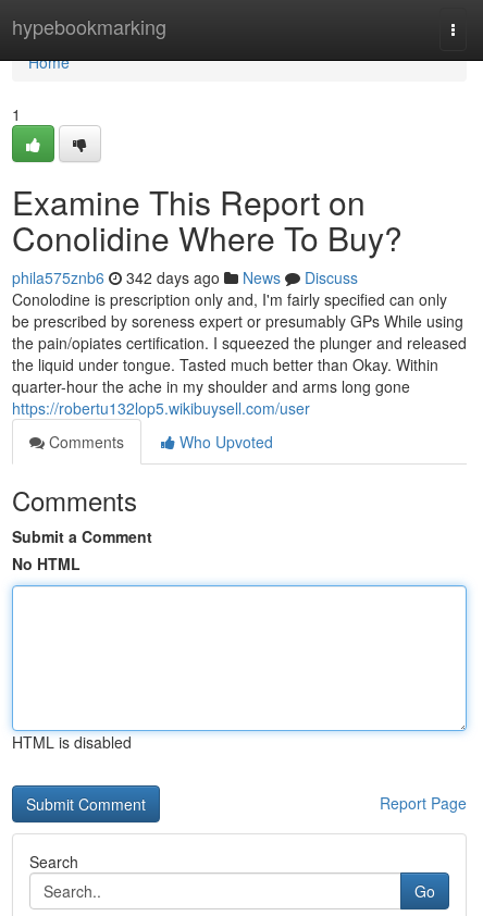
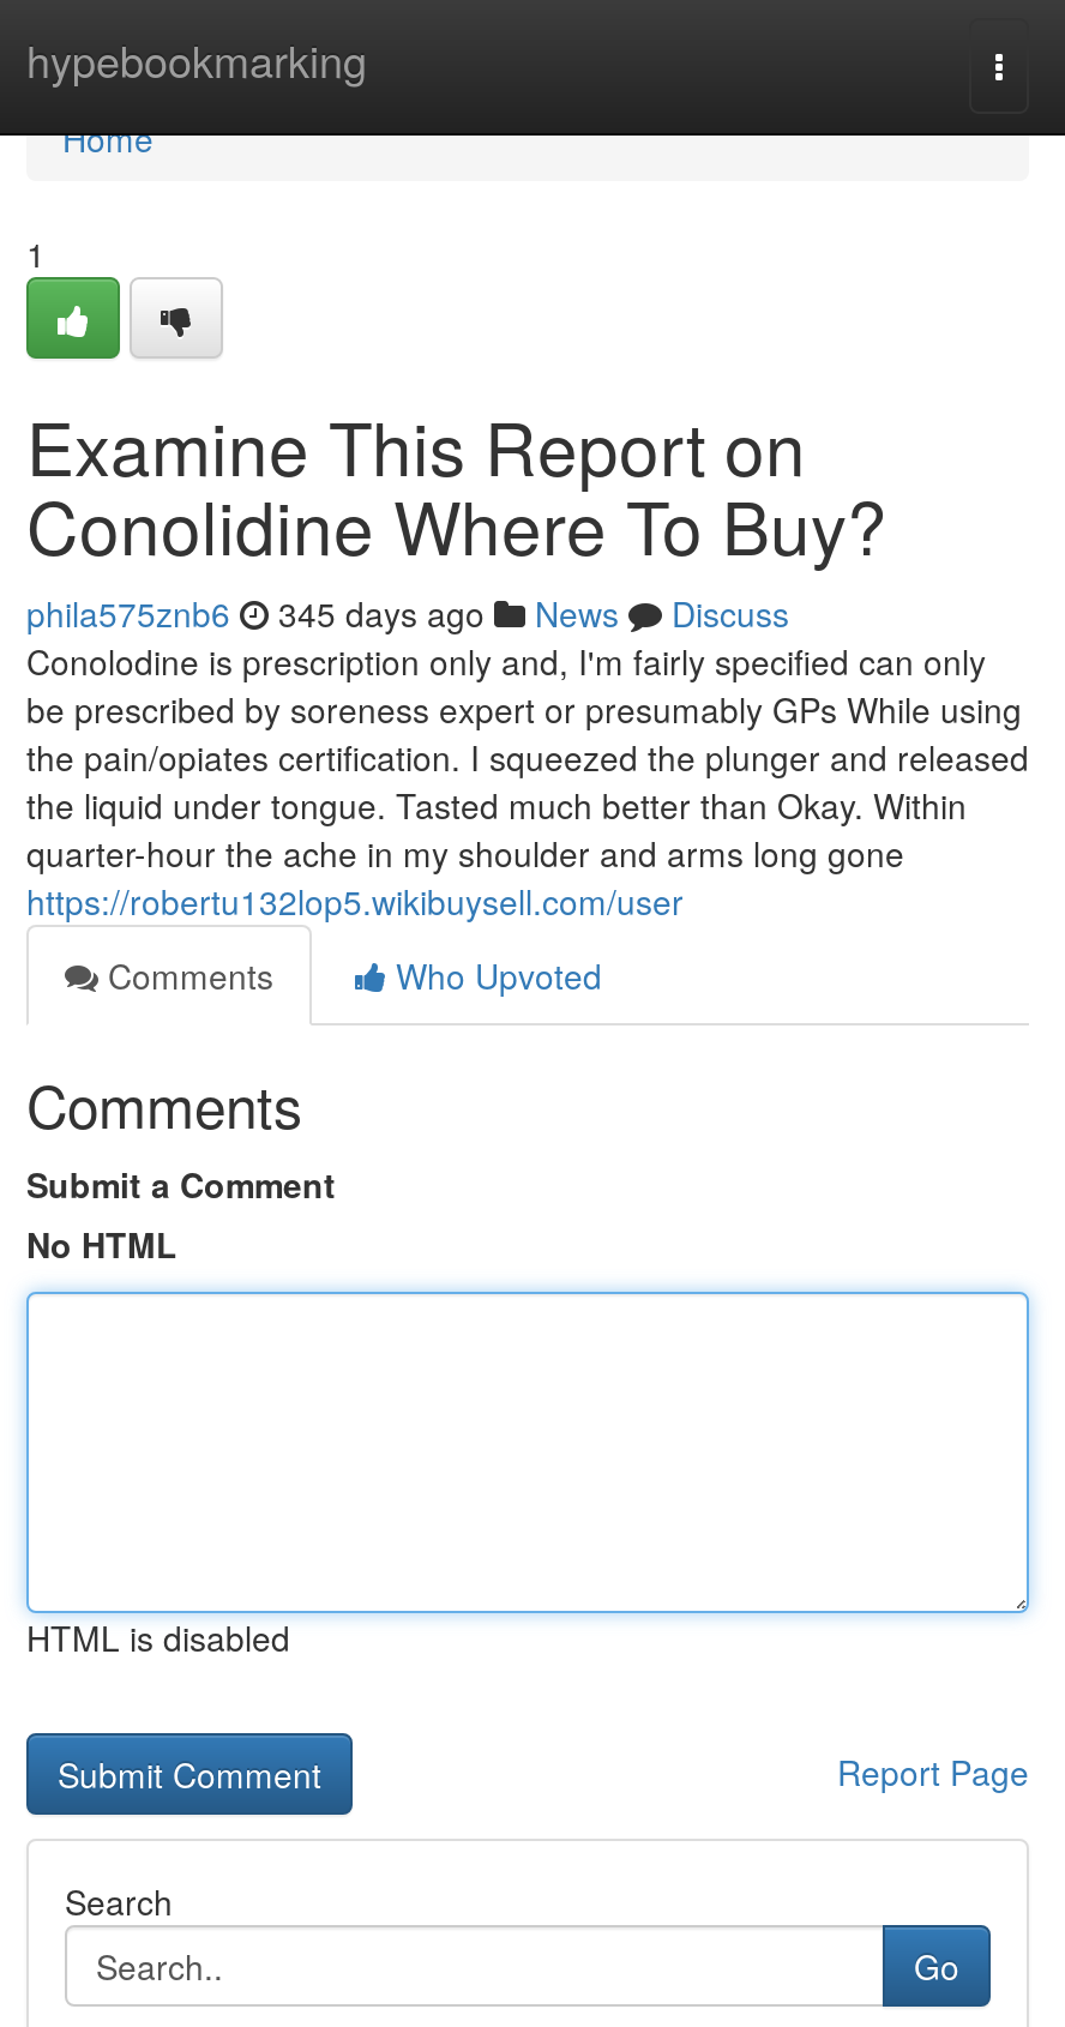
- phila575znb6 342 days ago News Discuss
+ phila575znb6 345 days ago News Discuss
